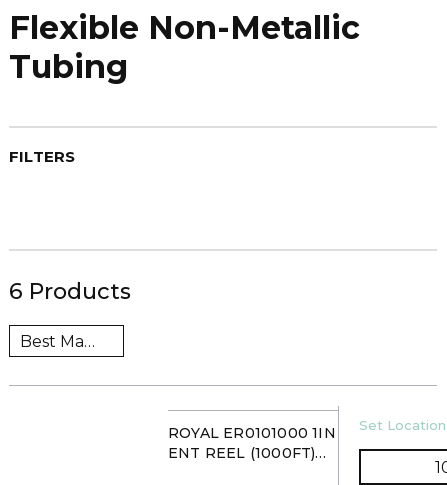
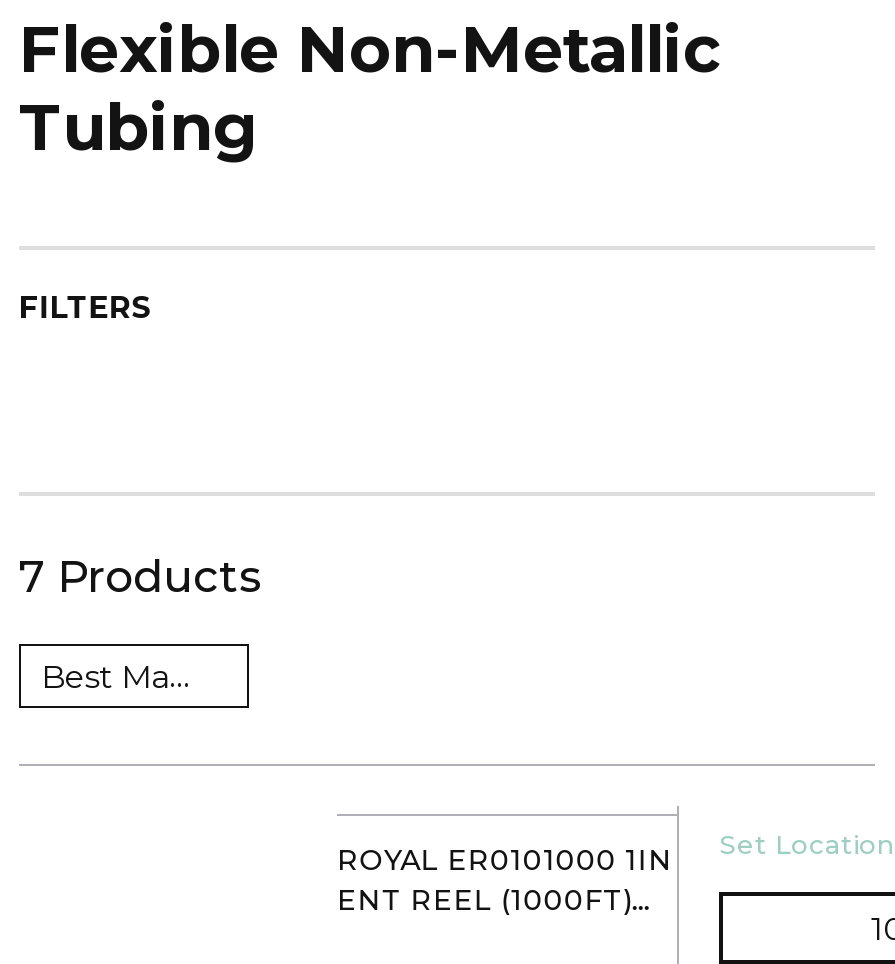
- 6 Products
+ 7 Products
